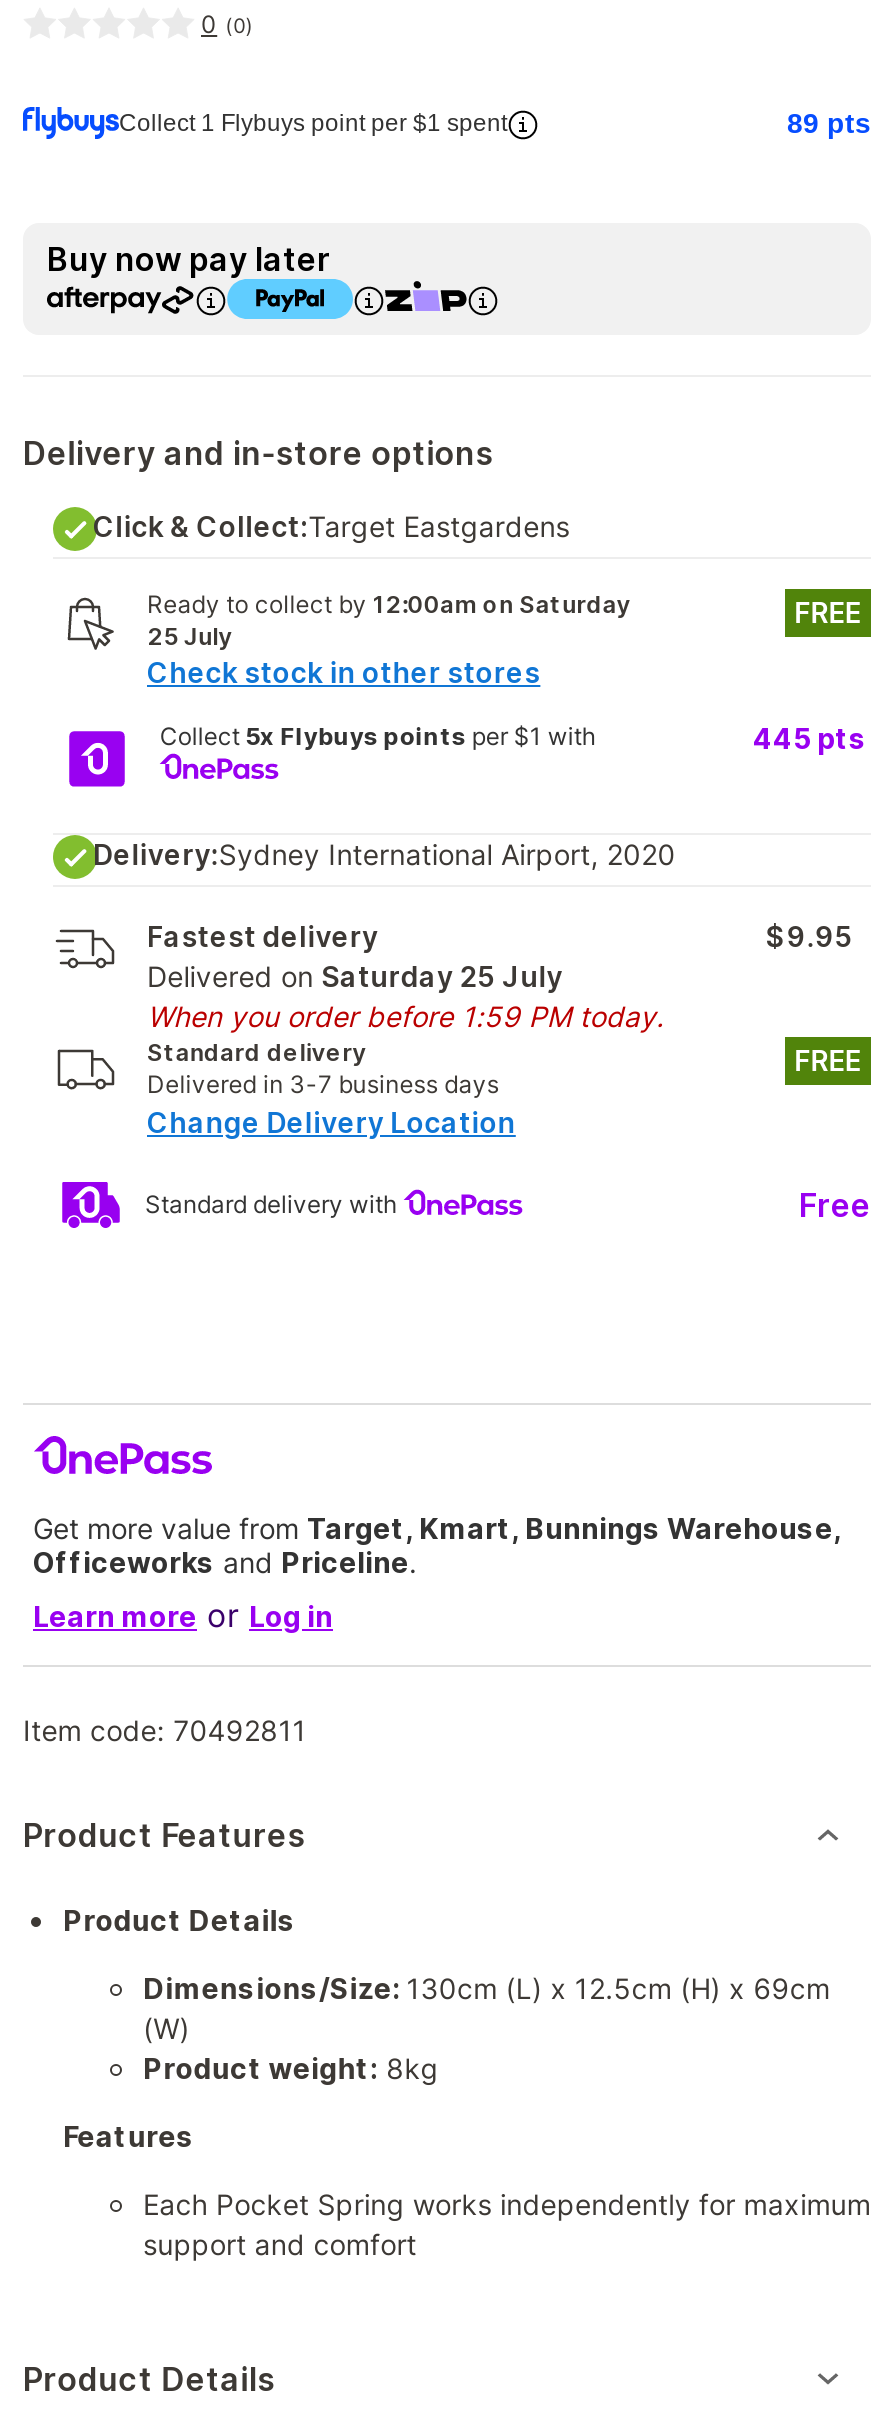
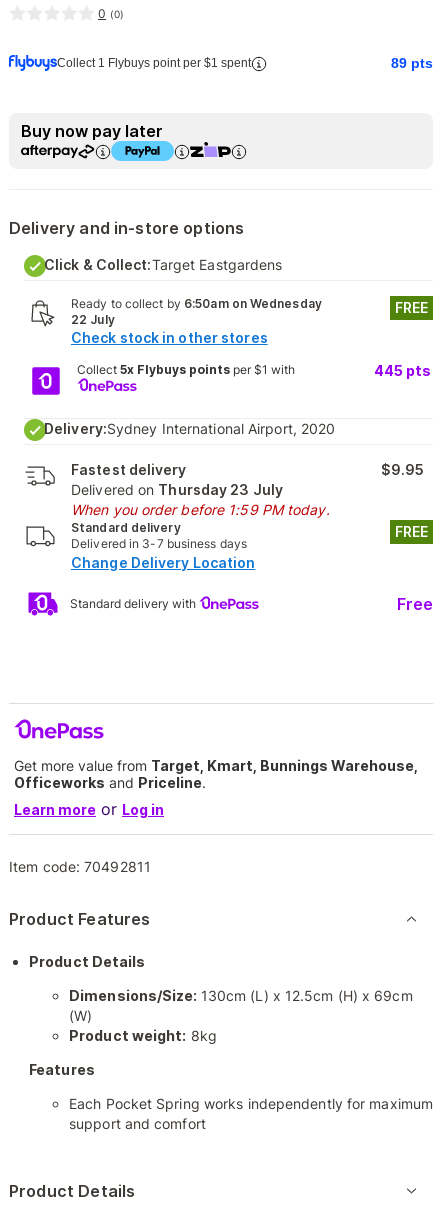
- Ready to collect by 12:00am on Saturday
+ Ready to collect by 6:50am on Wednesday

- 25 July
+ 22 July

- Delivered on Saturday 25 July
+ Delivered on Thursday 23 July
